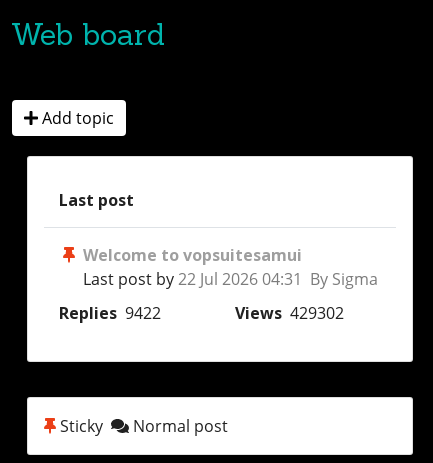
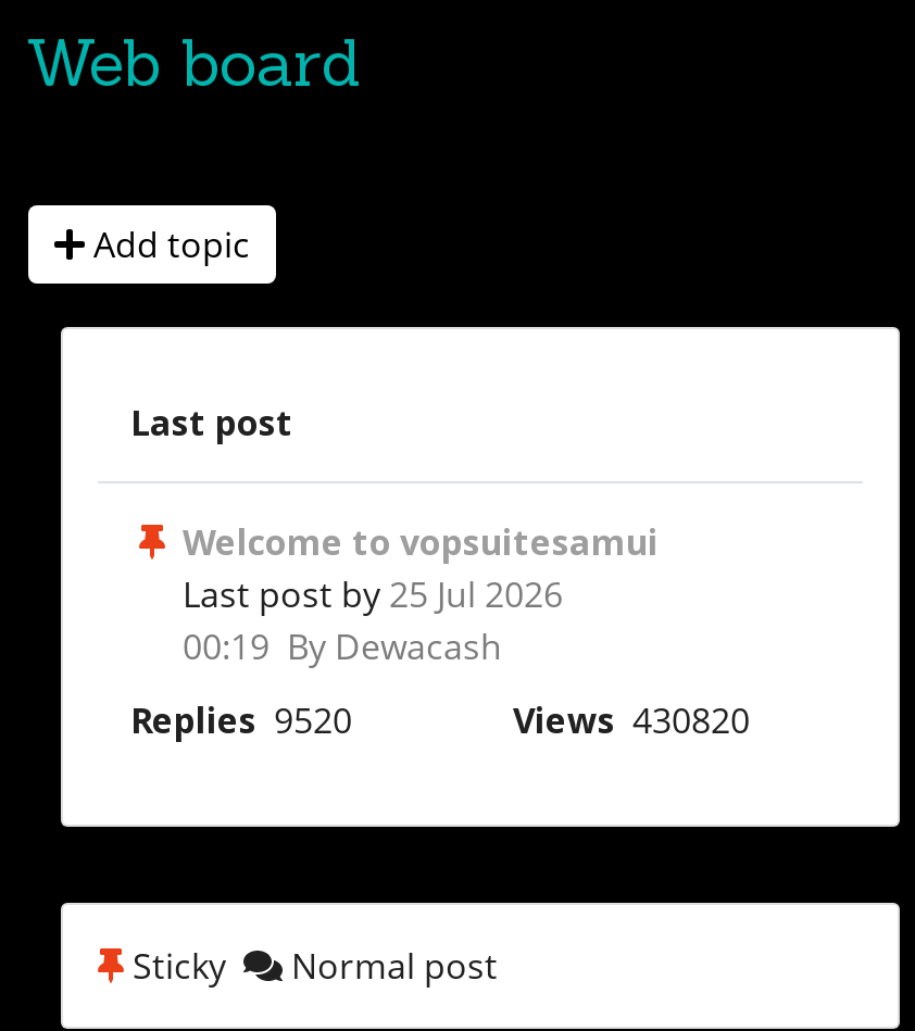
- Last post by 22 Jul 2026 04:31 By Sigma
+ Last post by 25 Jul 2026
+ 00:19 By Dewacash

- Replies 9422
- Views 429302
+ Replies 9520
+ Views 430820
